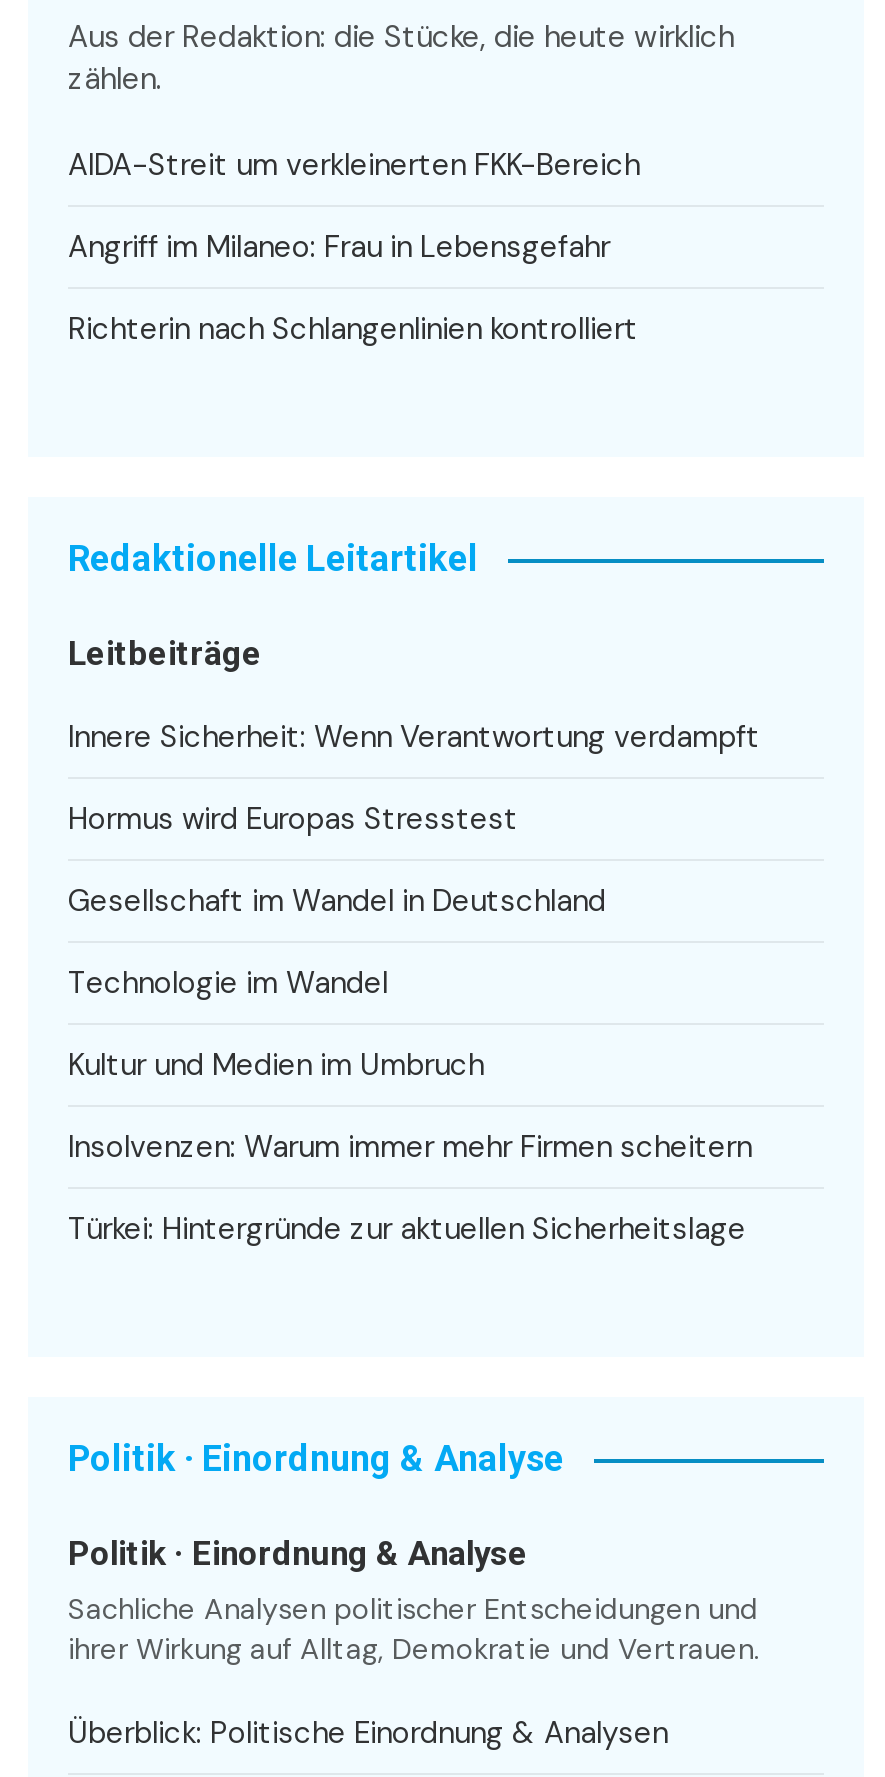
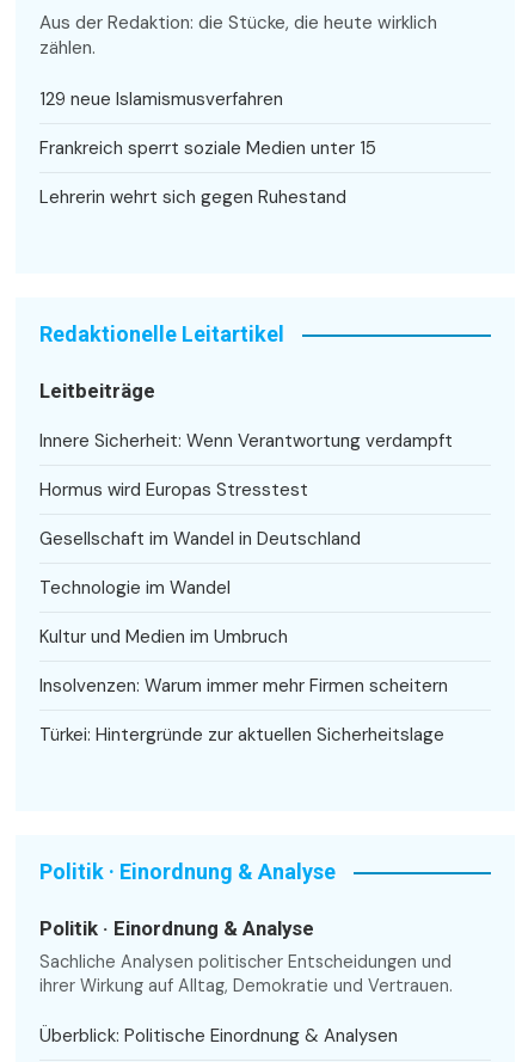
- AIDA-Streit um verkleinerten FKK-Bereich
+ 129 neue Islamismusverfahren

- Angriff im Milaneo: Frau in Lebensgefahr
+ Frankreich sperrt soziale Medien unter 15

- Richterin nach Schlangenlinien kontrolliert
+ Lehrerin wehrt sich gegen Ruhestand
